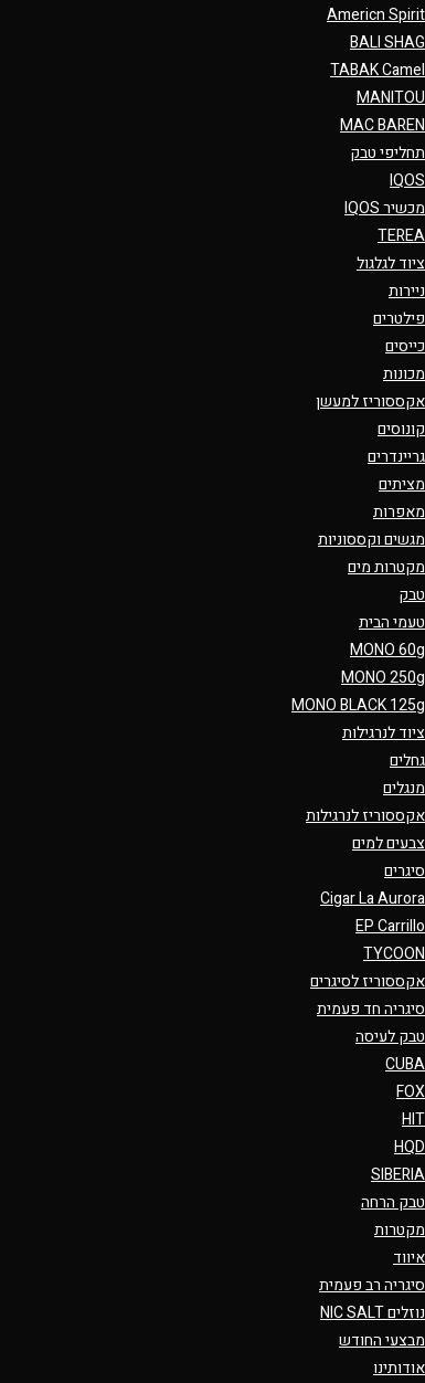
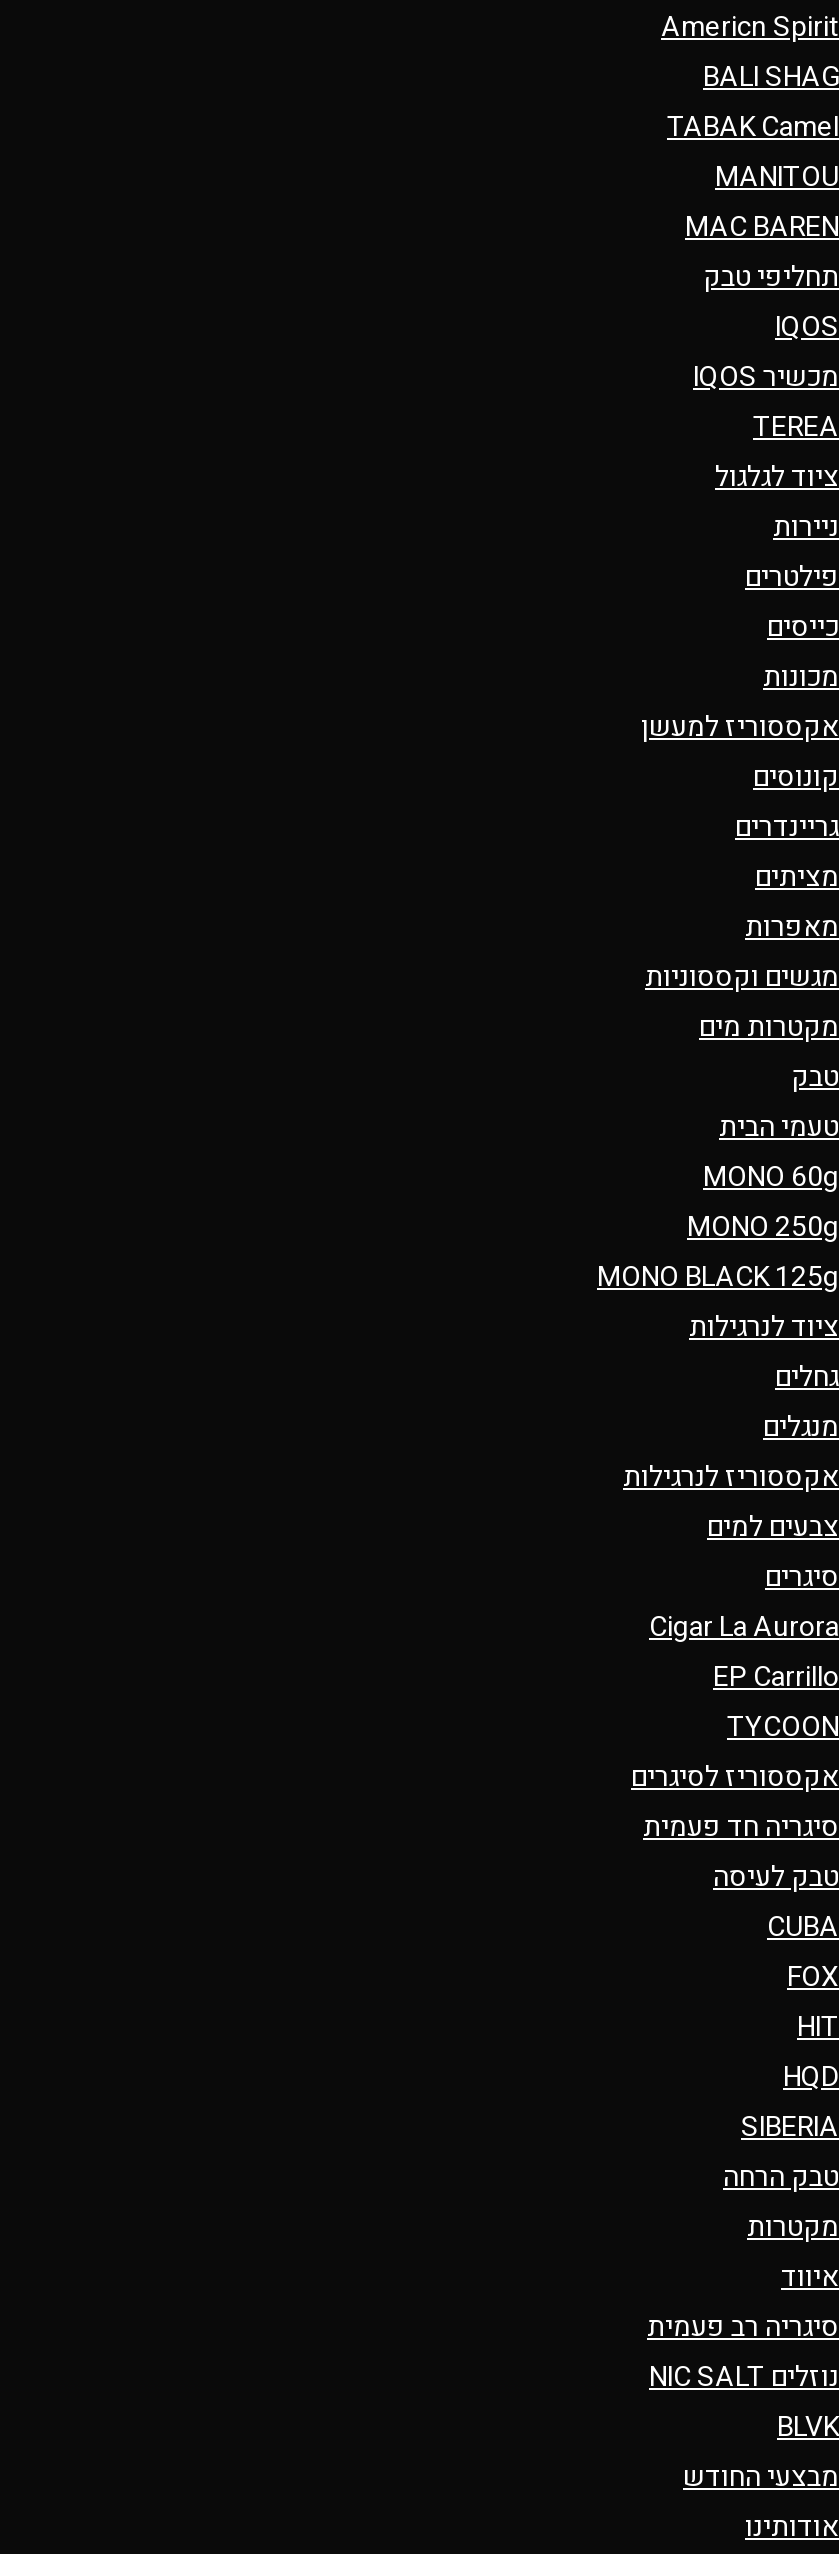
+ BLVK
